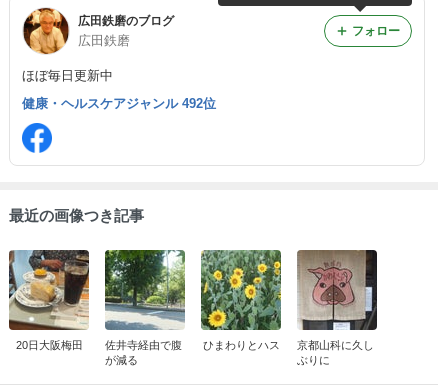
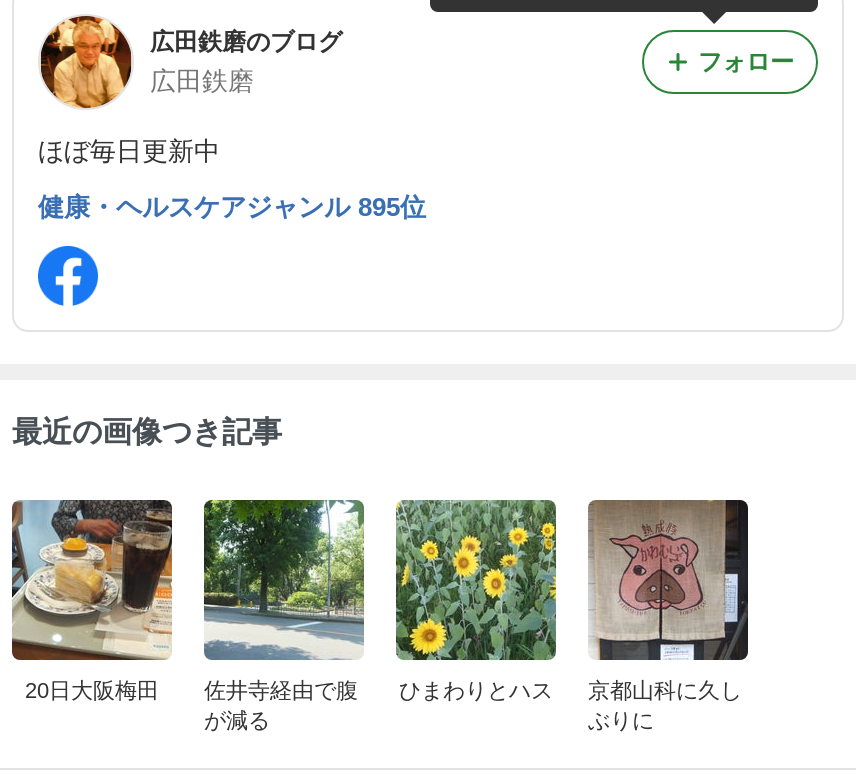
- 健康・ヘルスケアジャンル 492位
+ 健康・ヘルスケアジャンル 895位
